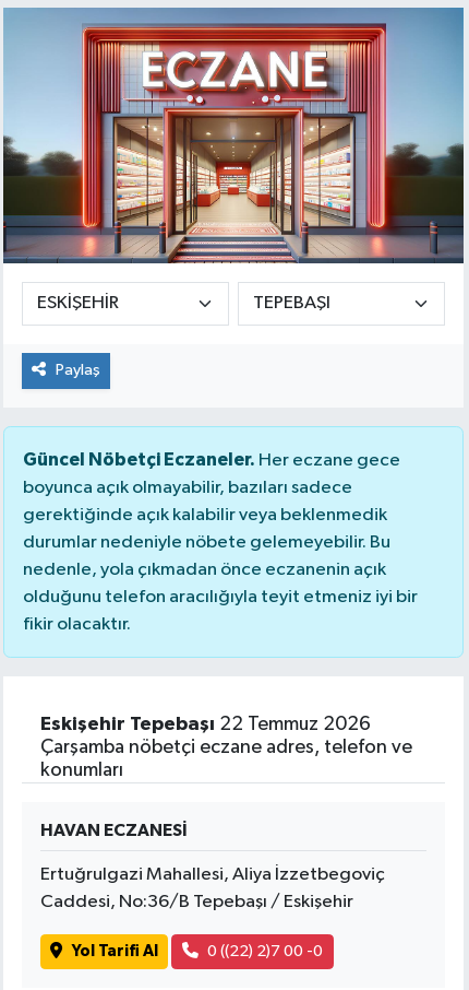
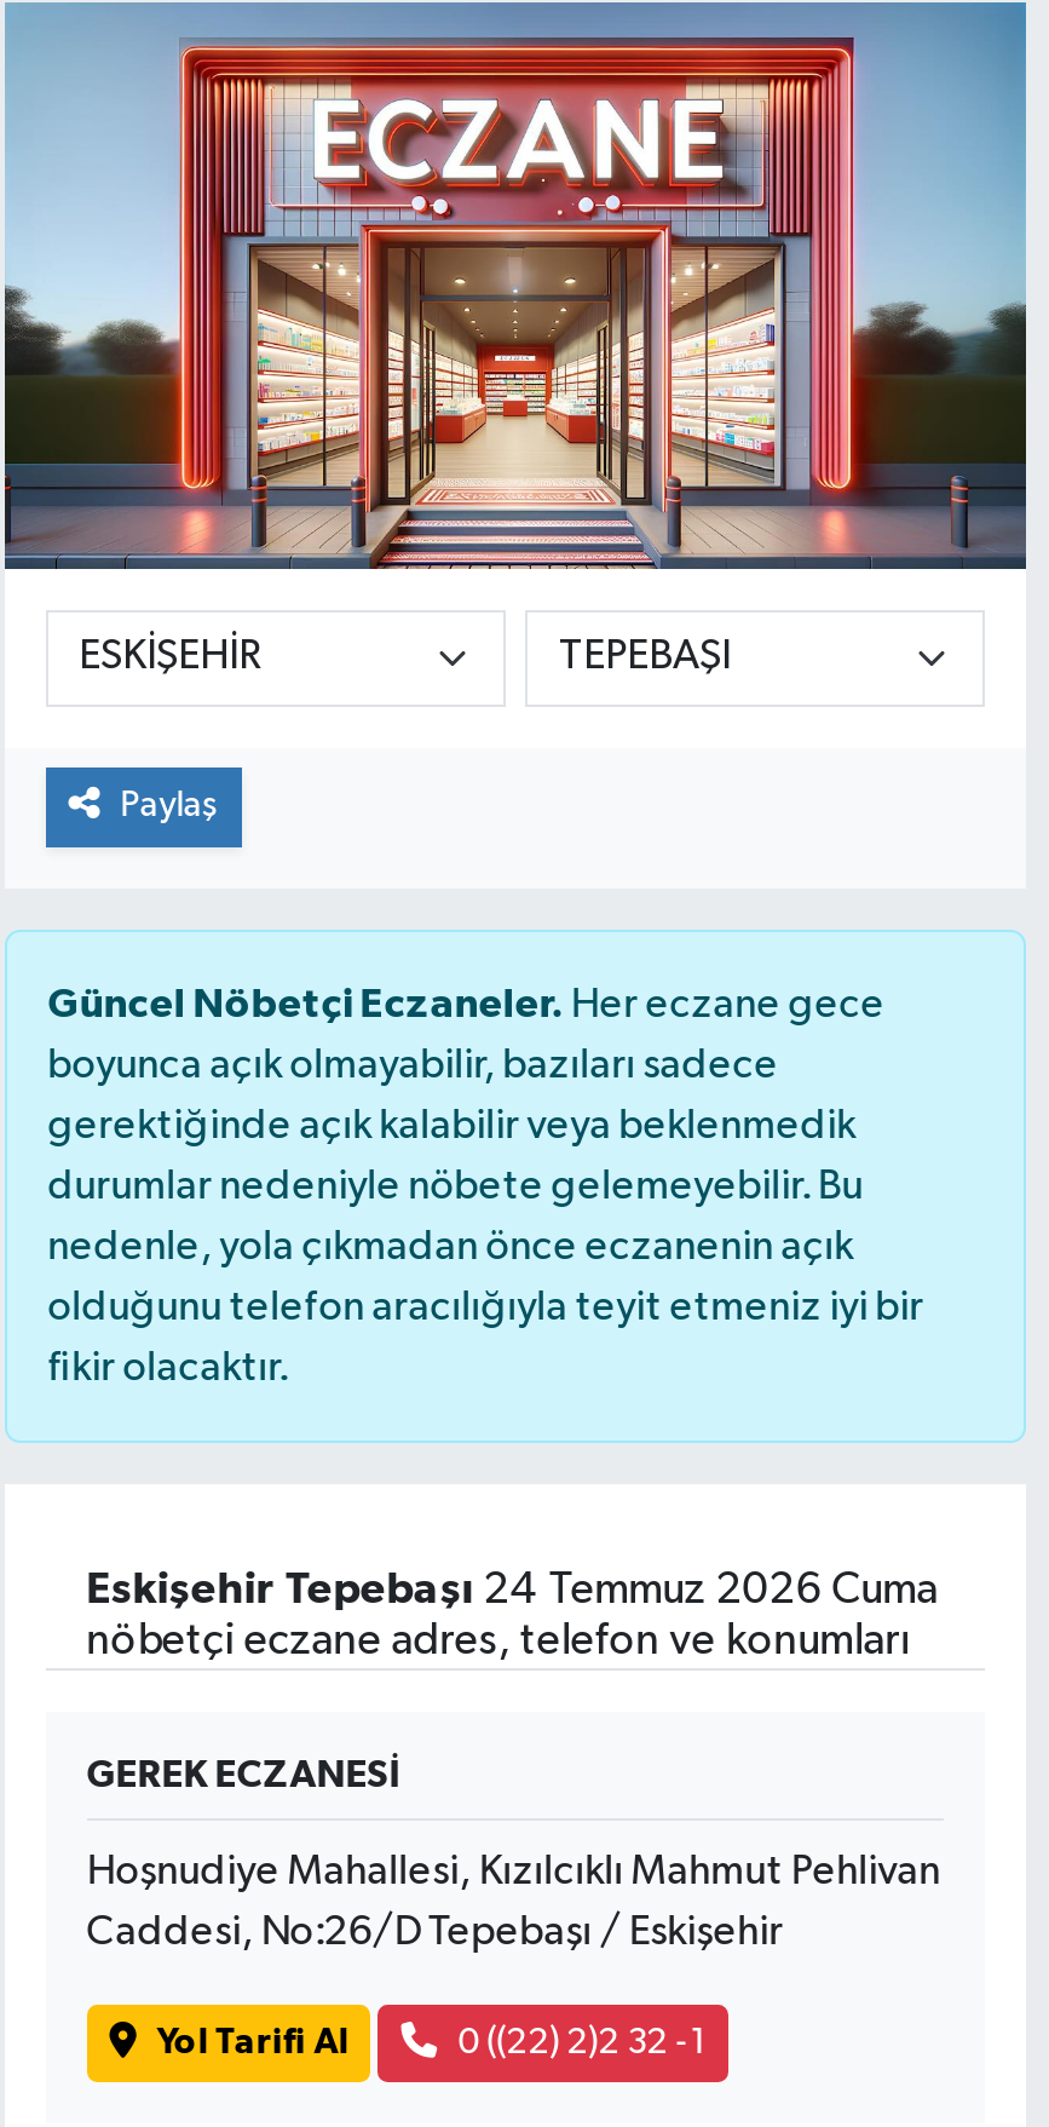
- Eskişehir Tepebaşı 22 Temmuz 2026
- Çarşamba nöbetçi eczane adres, telefon ve
- konumları
+ Eskişehir Tepebaşı 24 Temmuz 2026 Cuma
+ nöbetçi eczane adres, telefon ve konumları

- HAVAN ECZANESİ
+ GEREK ECZANESİ

- Ertuğrulgazi Mahallesi, Aliya İzzetbegoviç
+ Hoşnudiye Mahallesi, Kızılcıklı Mahmut Pehlivan

- Caddesi, No:36/B Tepebaşı / Eskişehir
+ Caddesi, No:26/D Tepebaşı / Eskişehir

- 0 ((22) 2)7 00 -0
+ 0 ((22) 2)2 32 -1
